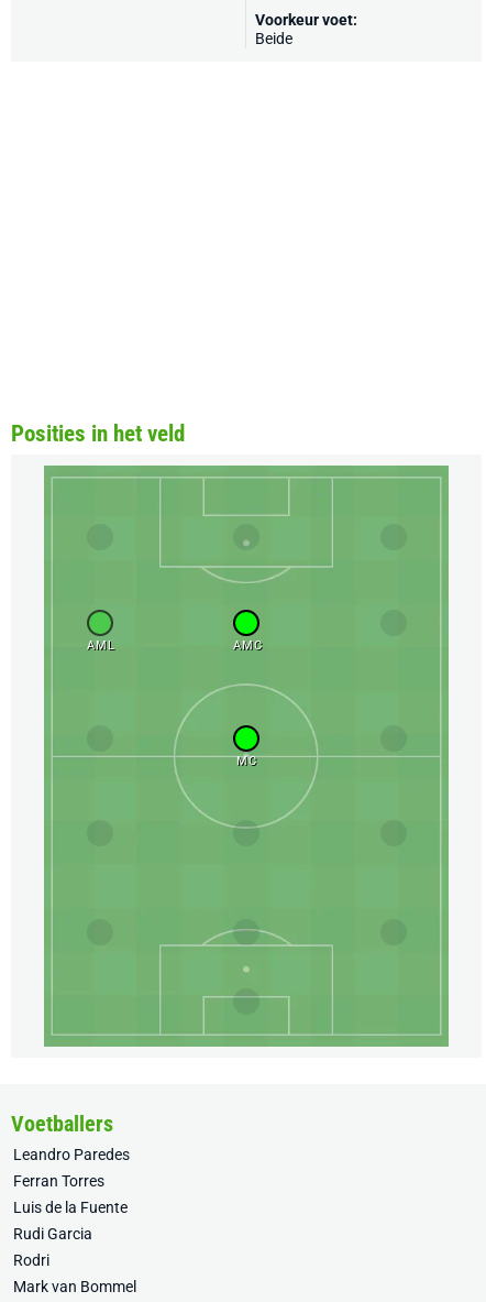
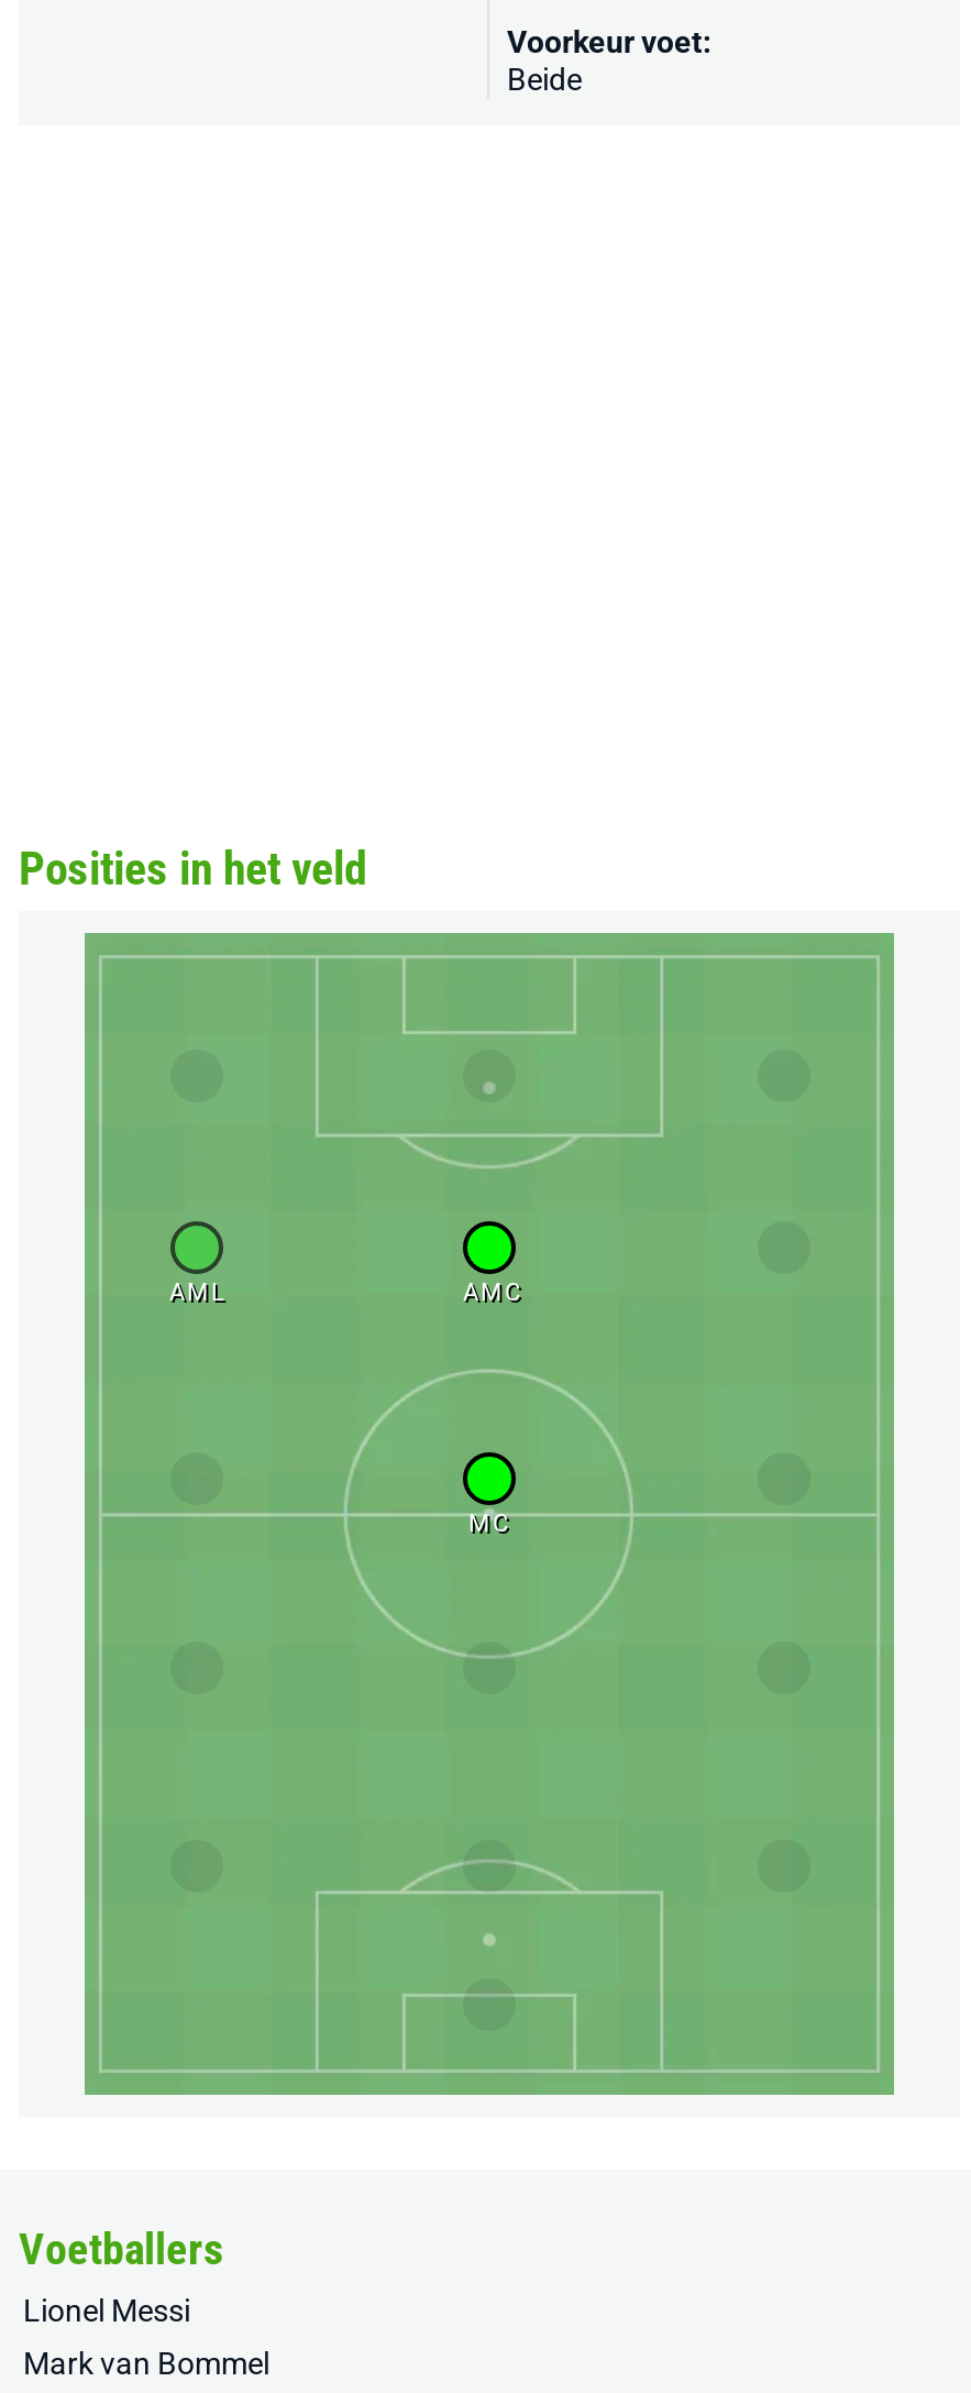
- Leandro Paredes
- Ferran Torres
- Luis de la Fuente
- Rudi Garcia
- Rodri
+ Lionel Messi
